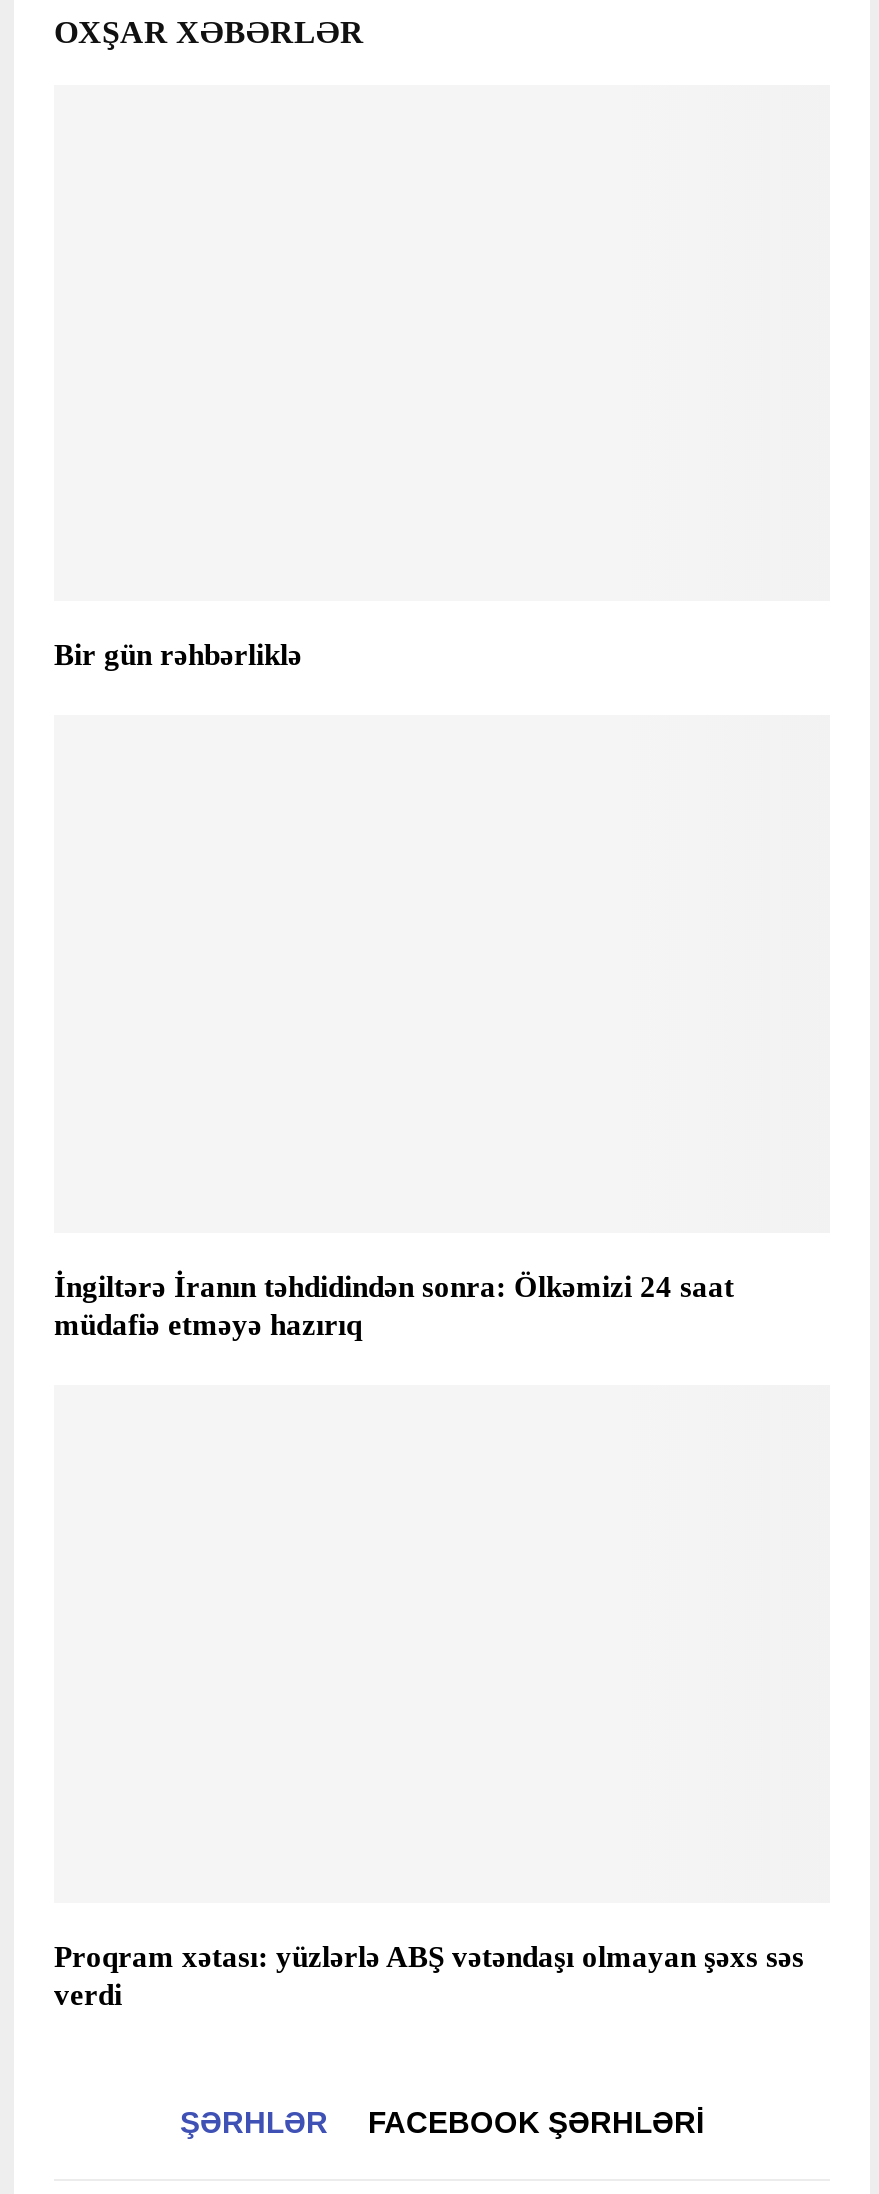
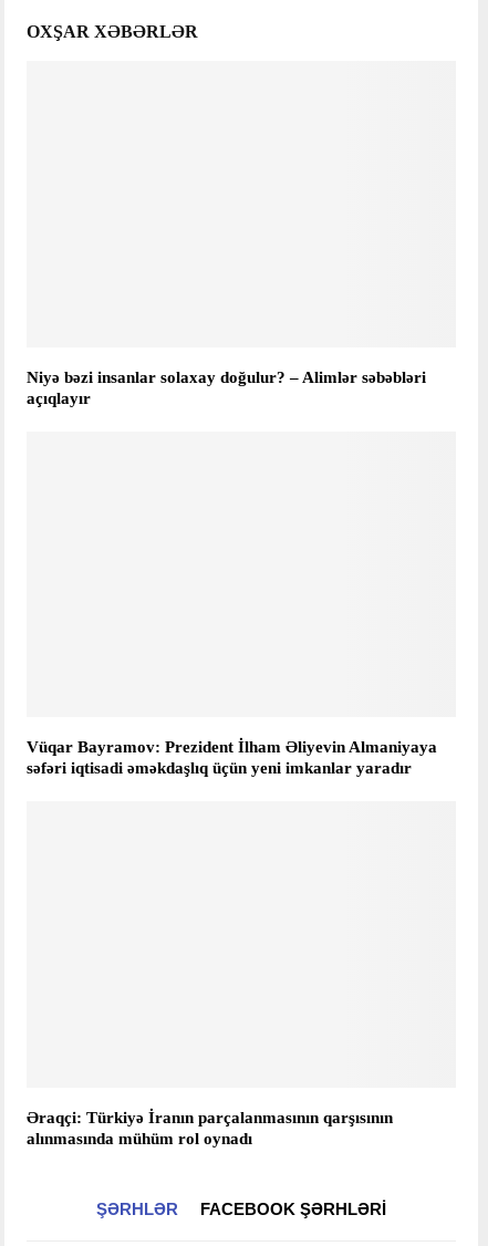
- Bir gün rəhbərliklə
+ Niyə bəzi insanlar solaxay doğulur? – Alimlər səbəbləri
+ açıqlayır

- İngiltərə İranın təhdidindən sonra: Ölkəmizi 24 saat
- müdafiə etməyə hazırıq
+ Vüqar Bayramov: Prezident İlham Əliyevin Almaniyaya
+ səfəri iqtisadi əməkdaşlıq üçün yeni imkanlar yaradır

- Proqram xətası: yüzlərlə ABŞ vətəndaşı olmayan şəxs səs
- verdi
+ Əraqçi: Türkiyə İranın parçalanmasının qarşısının
+ alınmasında mühüm rol oynadı
